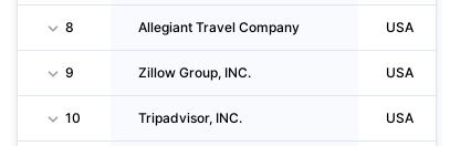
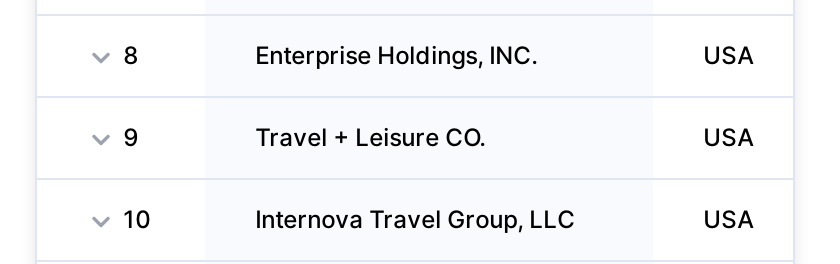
- Allegiant Travel Company
+ Enterprise Holdings, INC.

- Zillow Group, INC.
+ Travel + Leisure CO.

- Tripadvisor, INC.
+ Internova Travel Group, LLC
